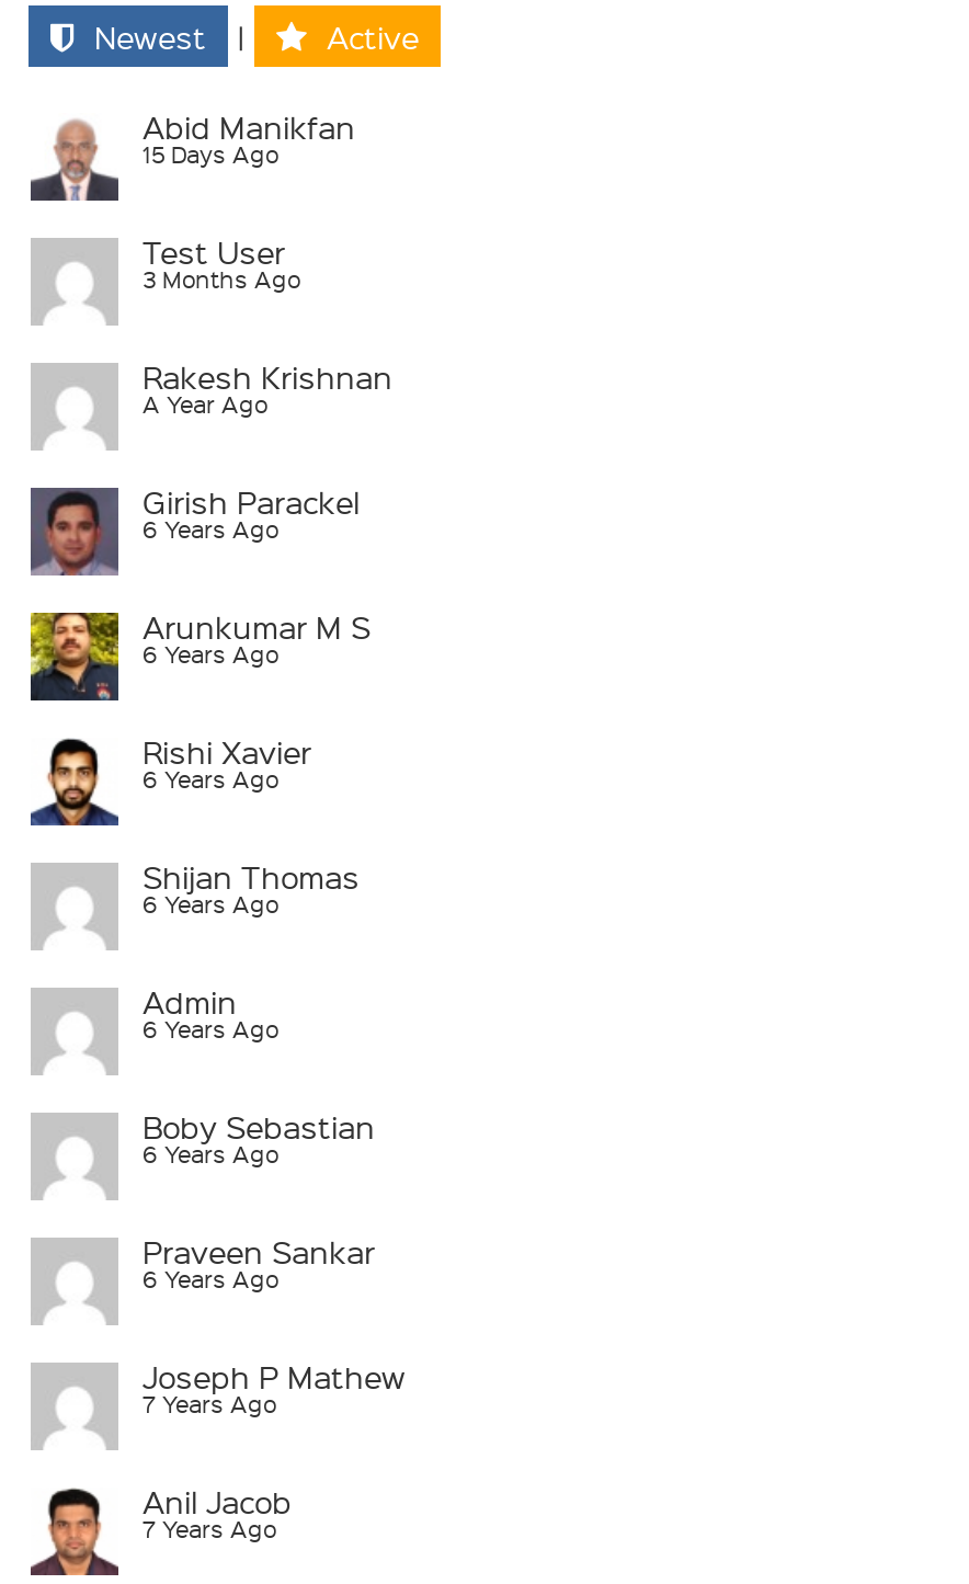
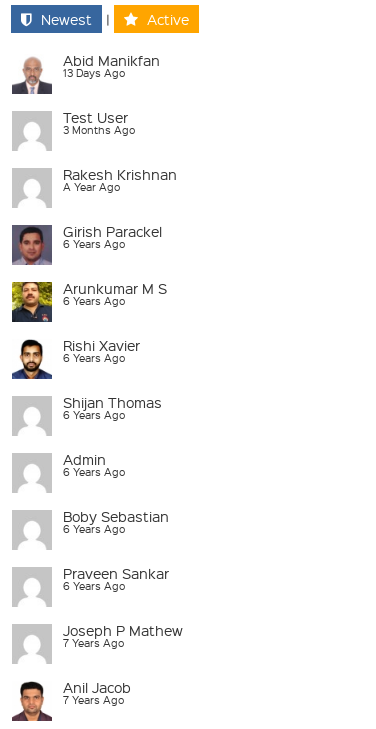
- 15 Days Ago
+ 13 Days Ago
